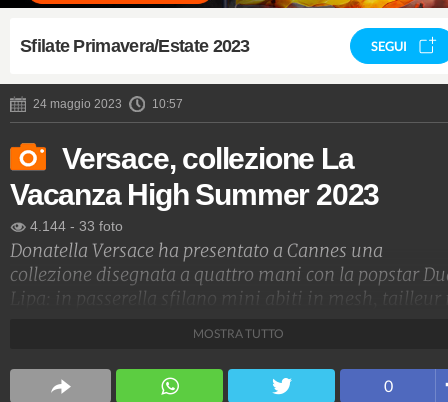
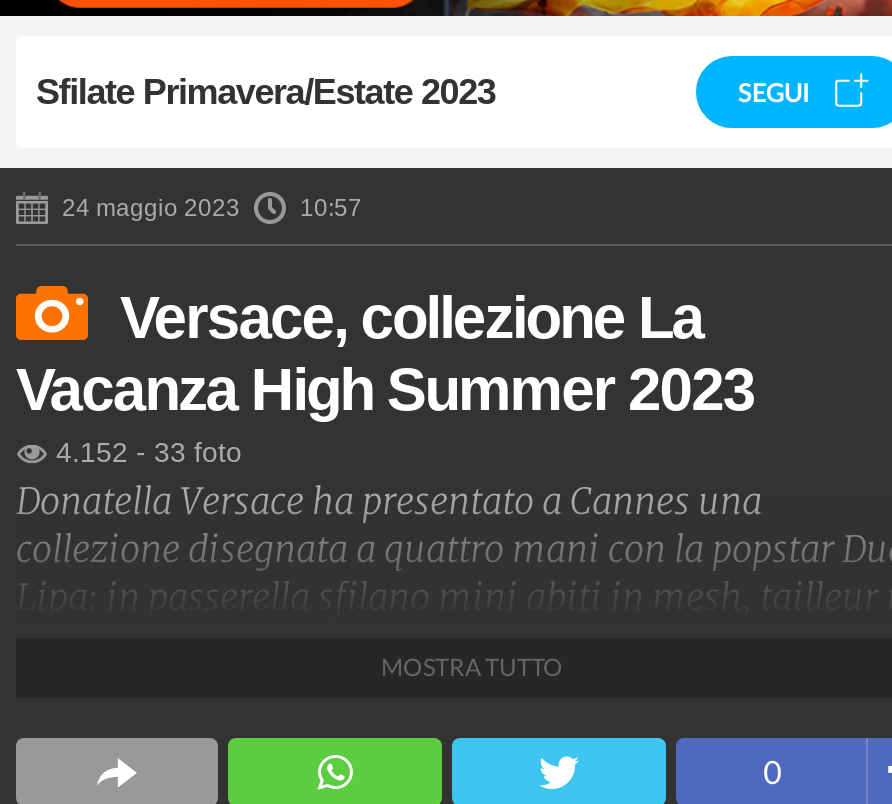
- 4.144 - 33 foto
+ 4.152 - 33 foto
